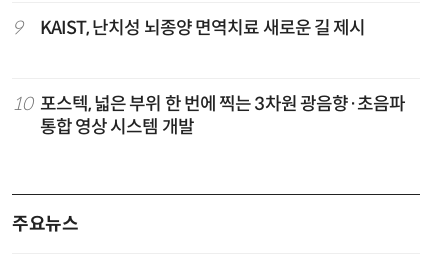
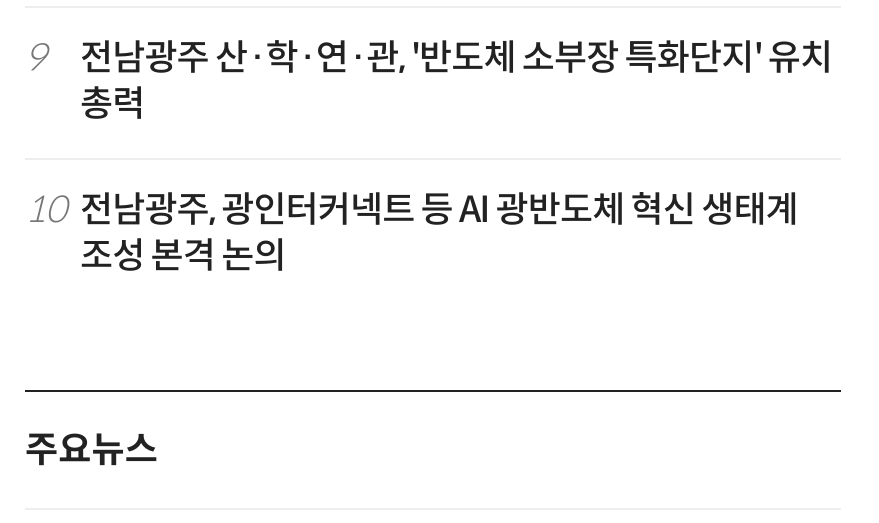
- KAIST, 난치성 뇌종양 면역치료 새로운 길 제시
+ 전남광주 산·학·연·관, '반도체 소부장 특화단지' 유치
+ 총력

- 10 포스텍, 넓은 부위 한 번에 찍는 3차원 광음향·초음파
- 통합 영상 시스템 개발
+ 10 전남광주, 광인터커넥트 등 AI 광반도체 혁신 생태계
+ 조성 본격 논의
